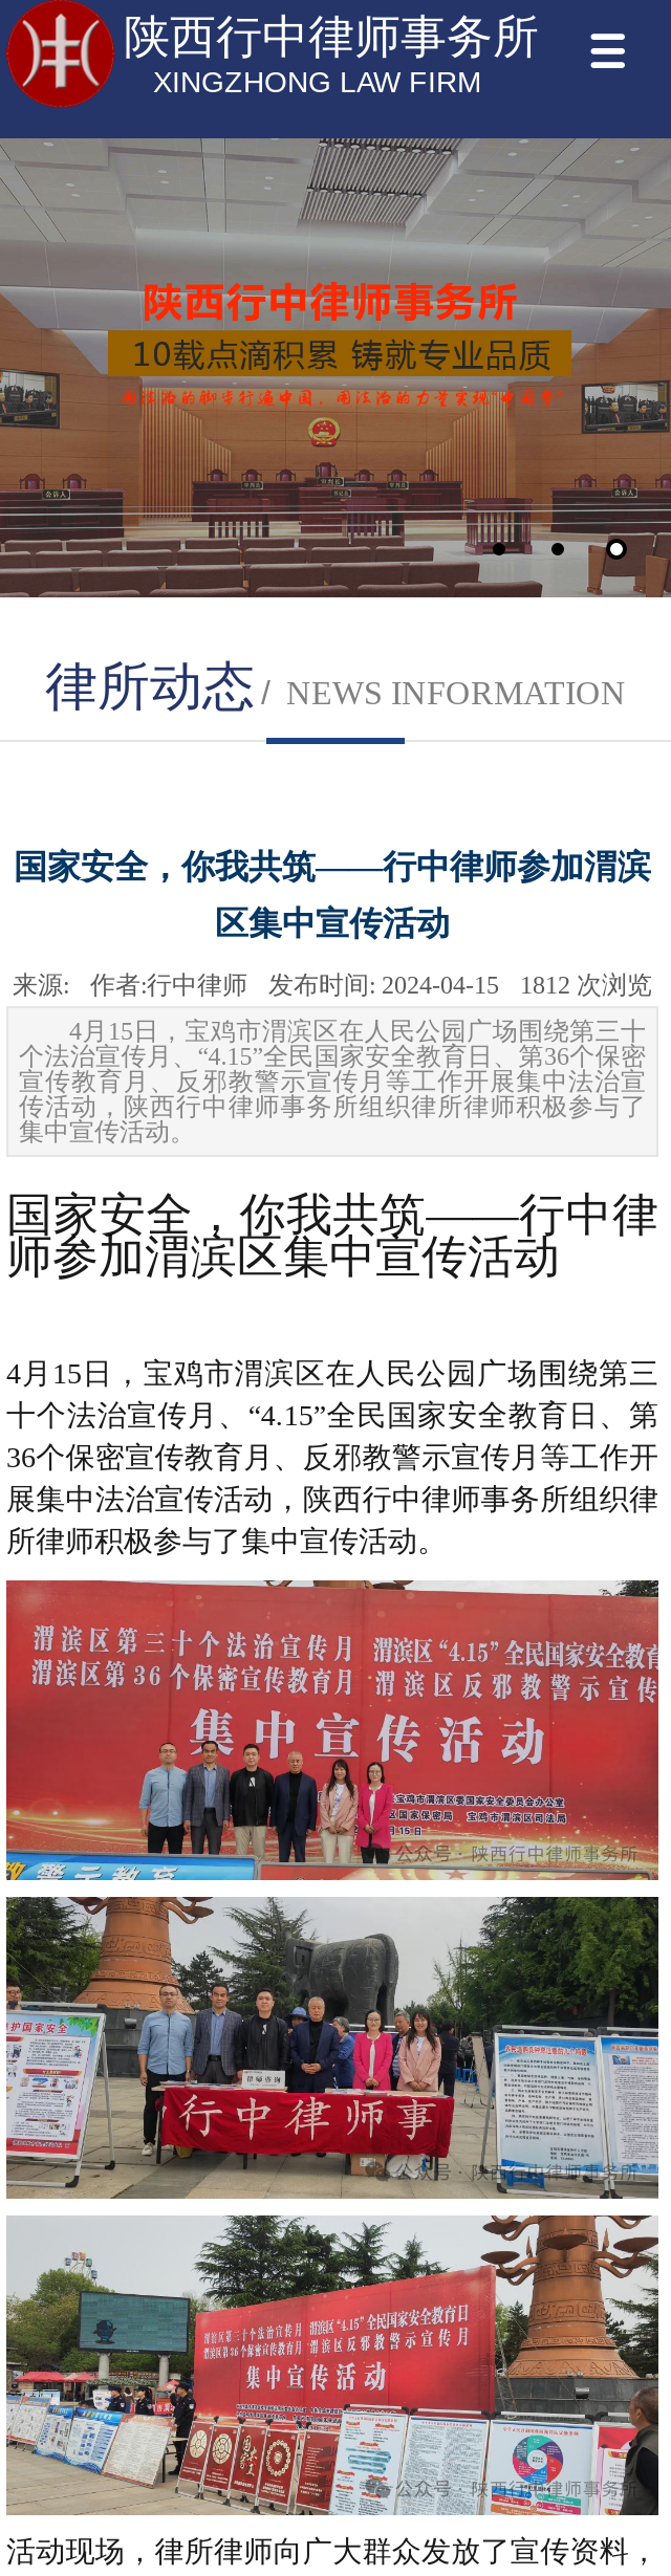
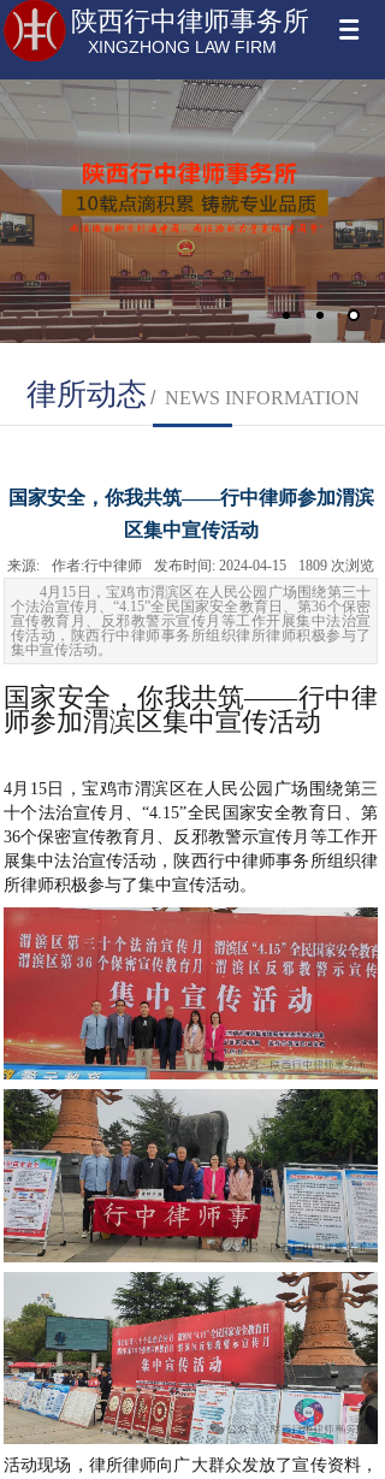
- 来源: 作者:行中律师 发布时间: 2024-04-15 1812次浏览
+ 来源: 作者:行中律师 发布时间: 2024-04-15 1809次浏览
